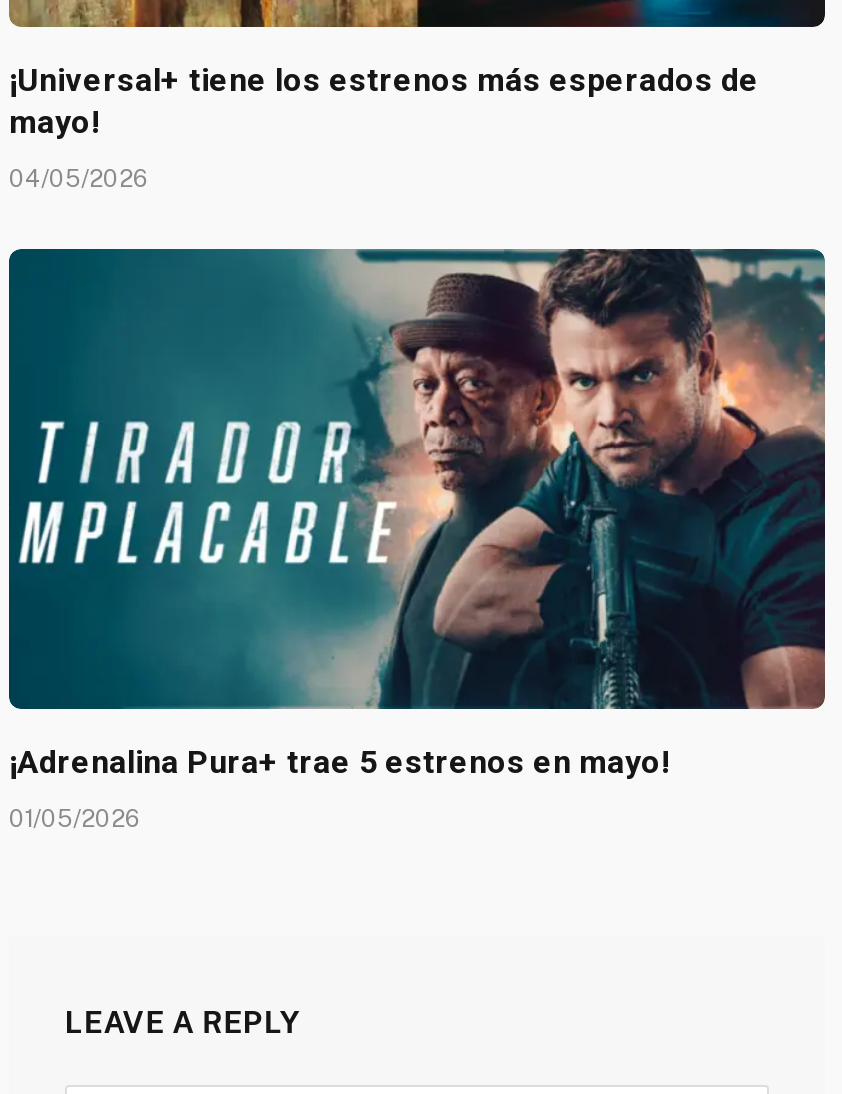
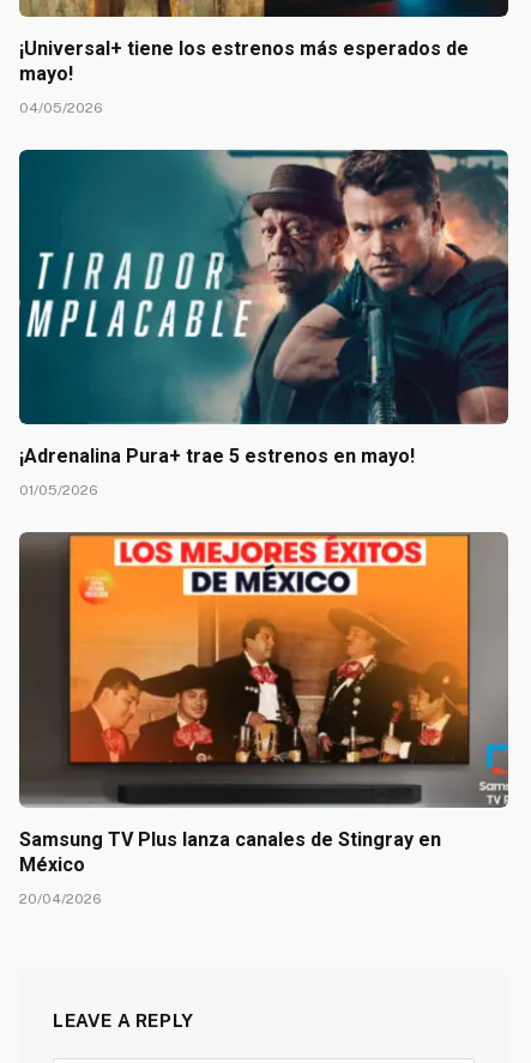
+ [image]
+ Samsung TV Plus lanza canales de Stingray en
+ México
+ 20/04/2026
